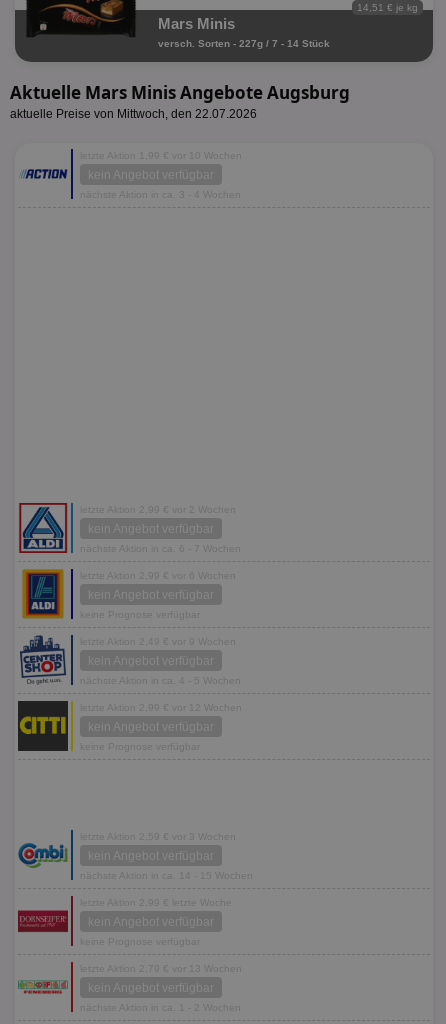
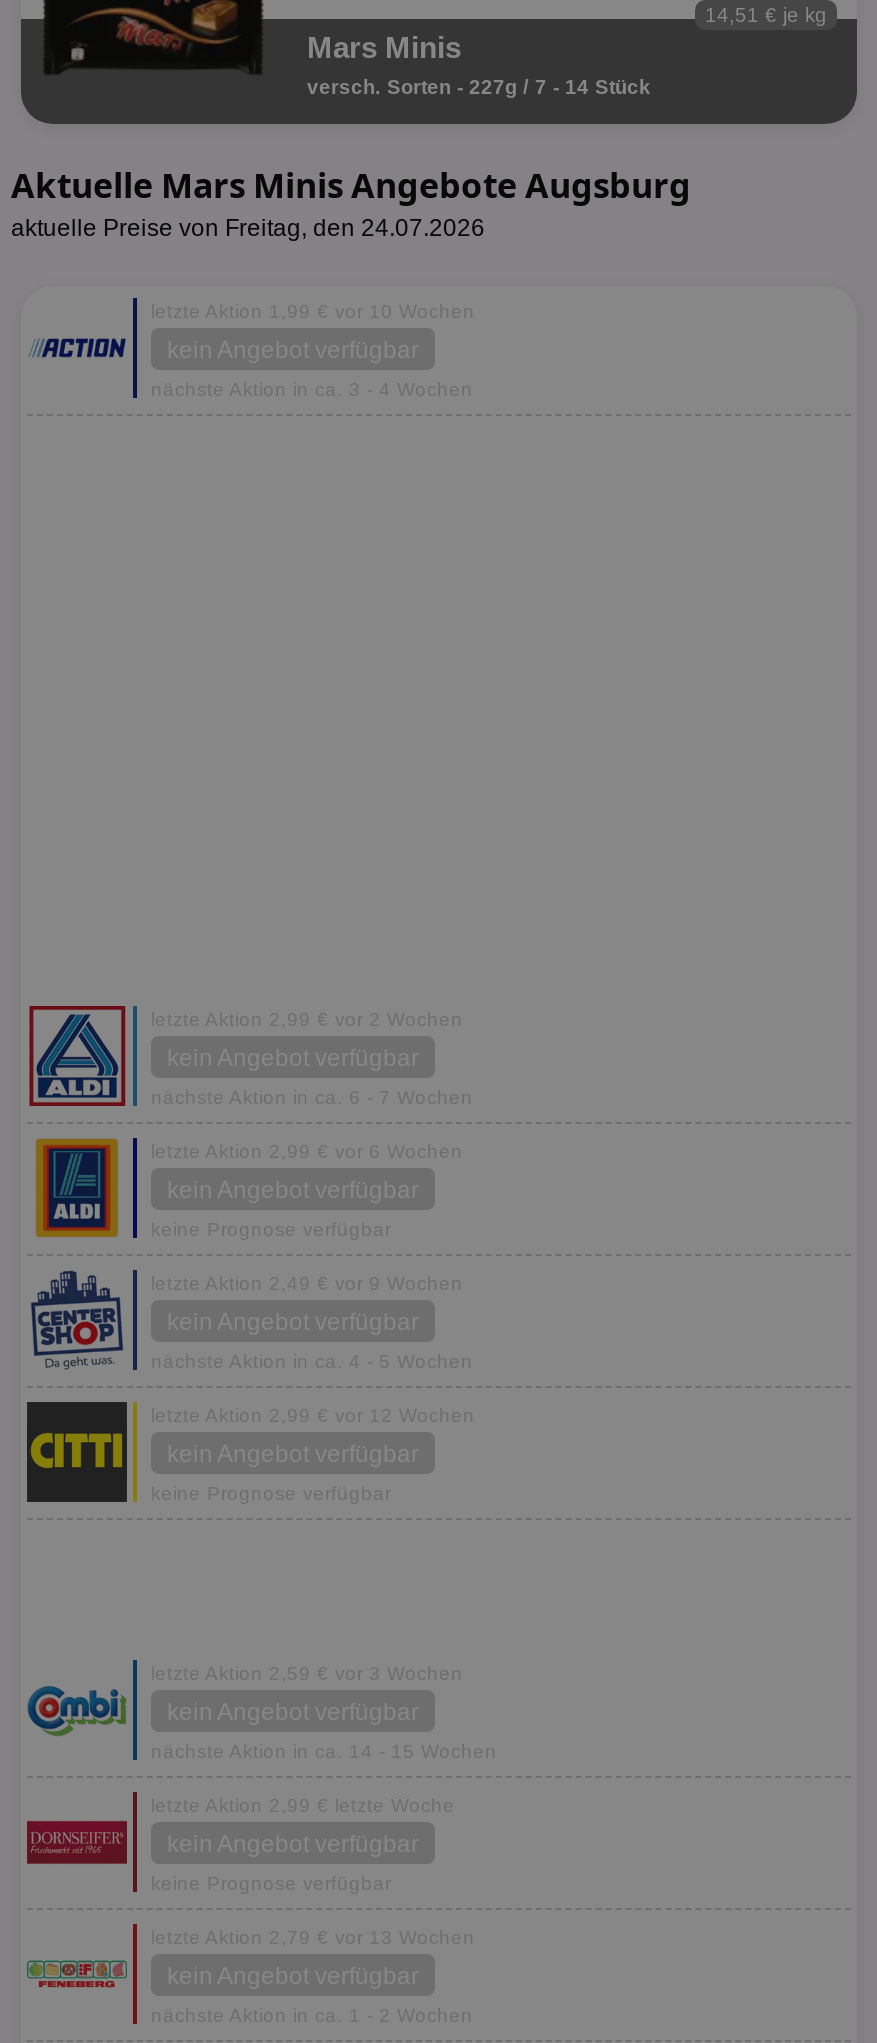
- aktuelle Preise von Mittwoch, den 22.07.2026
+ aktuelle Preise von Freitag, den 24.07.2026
